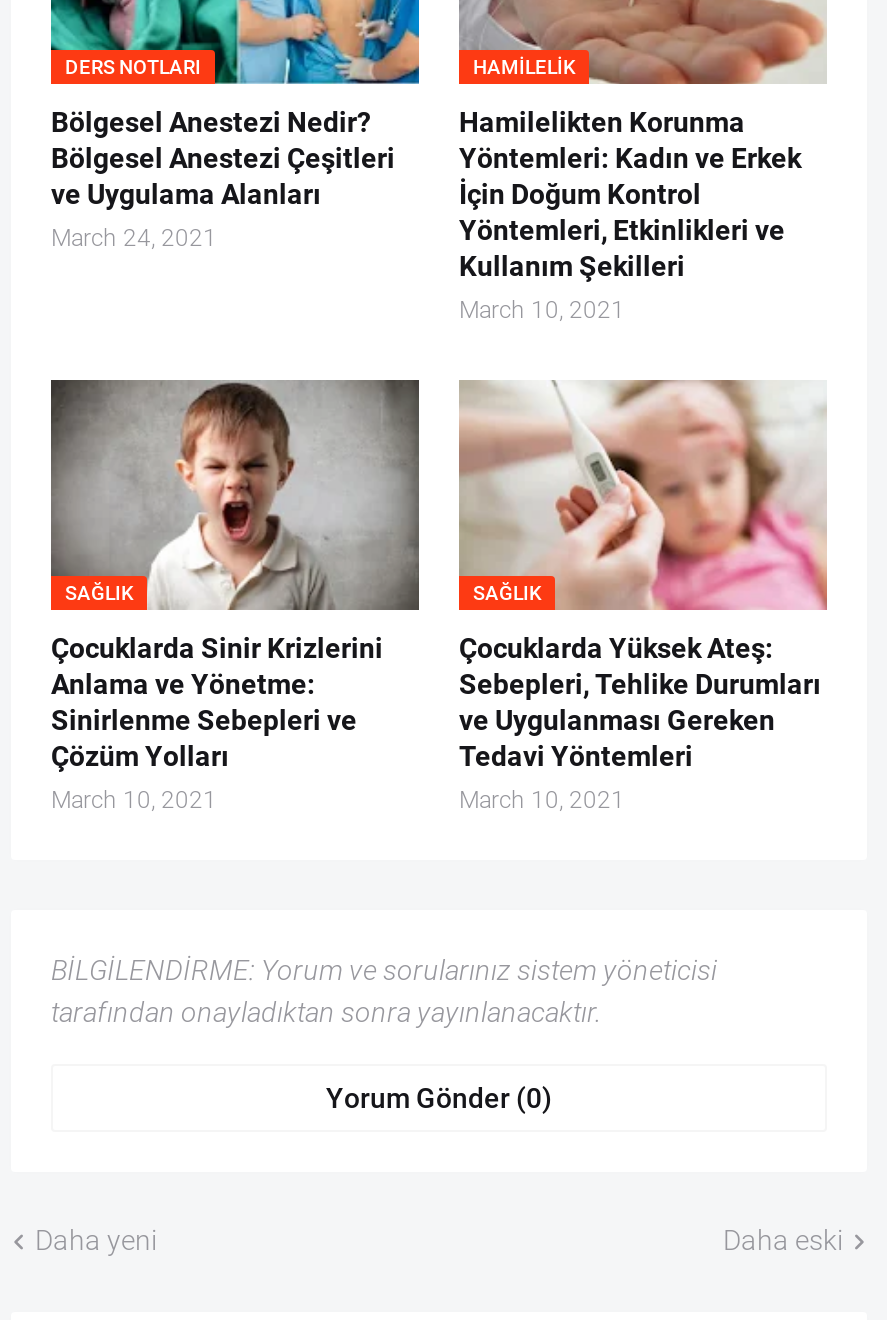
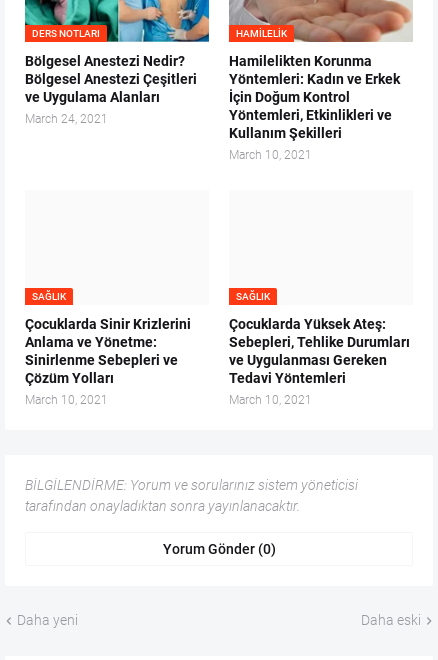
- [image]

- [image]
